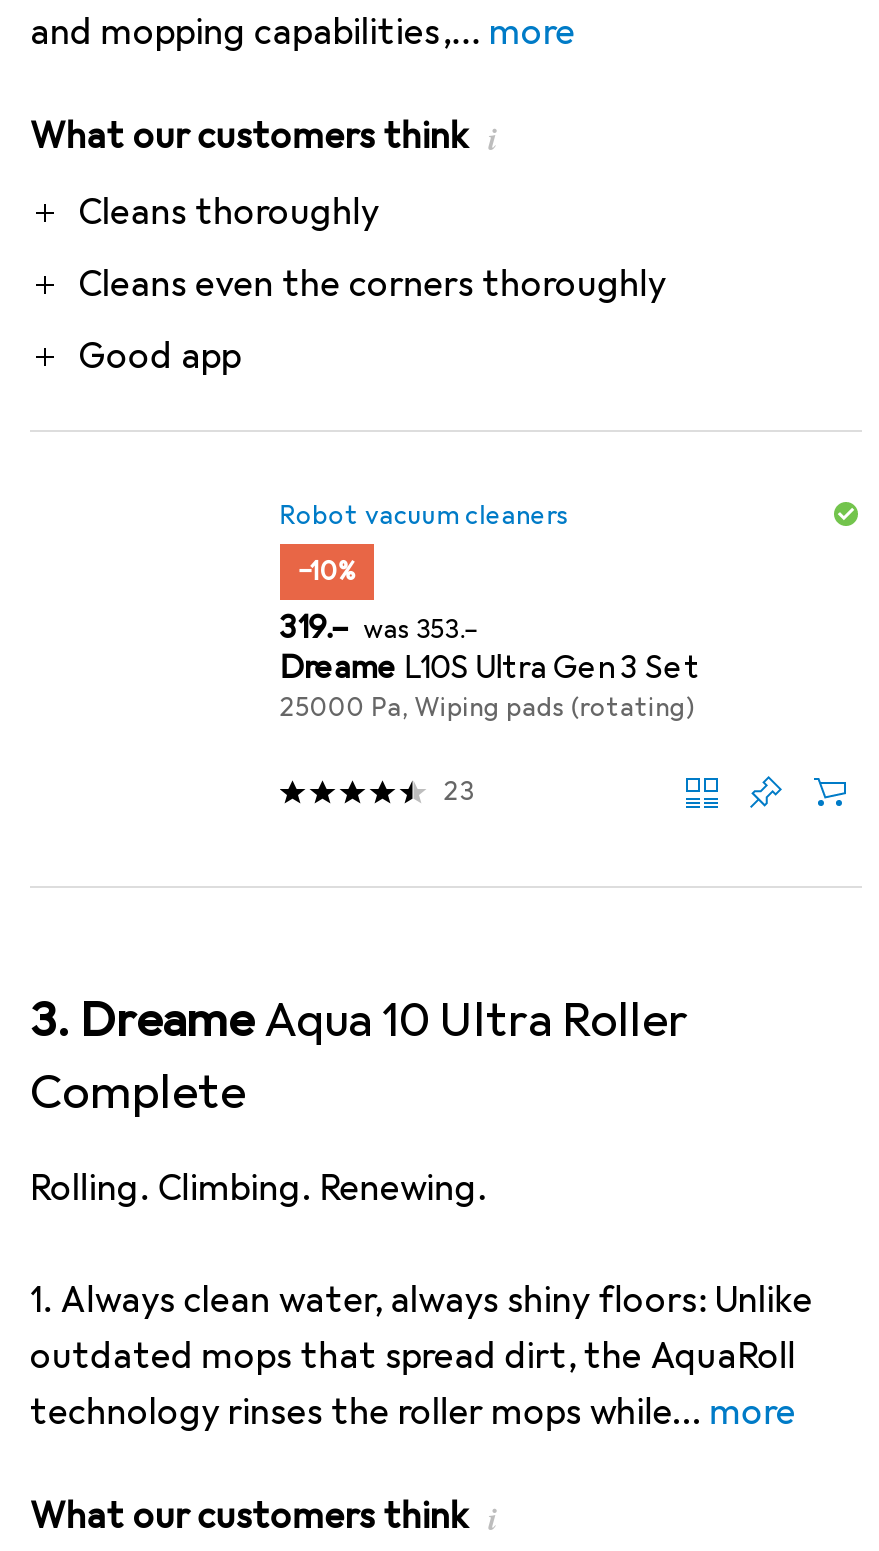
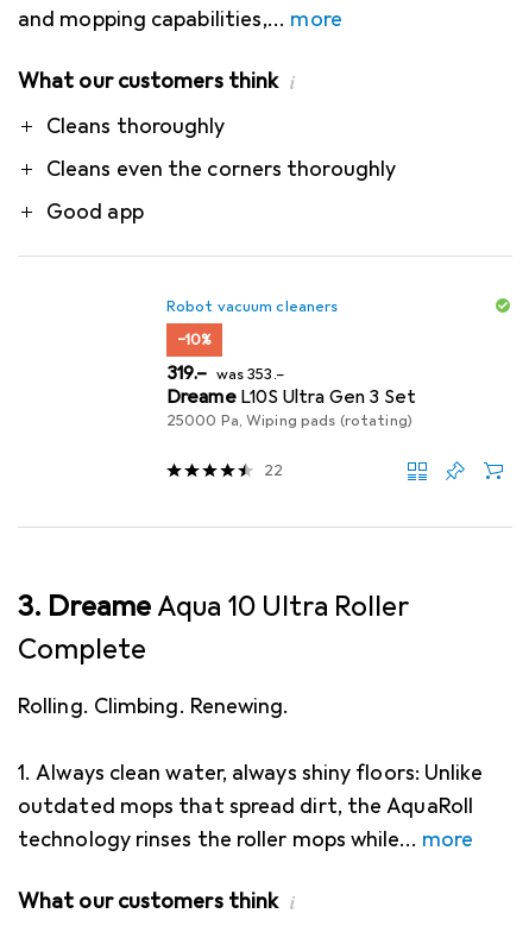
- 23
+ 22
